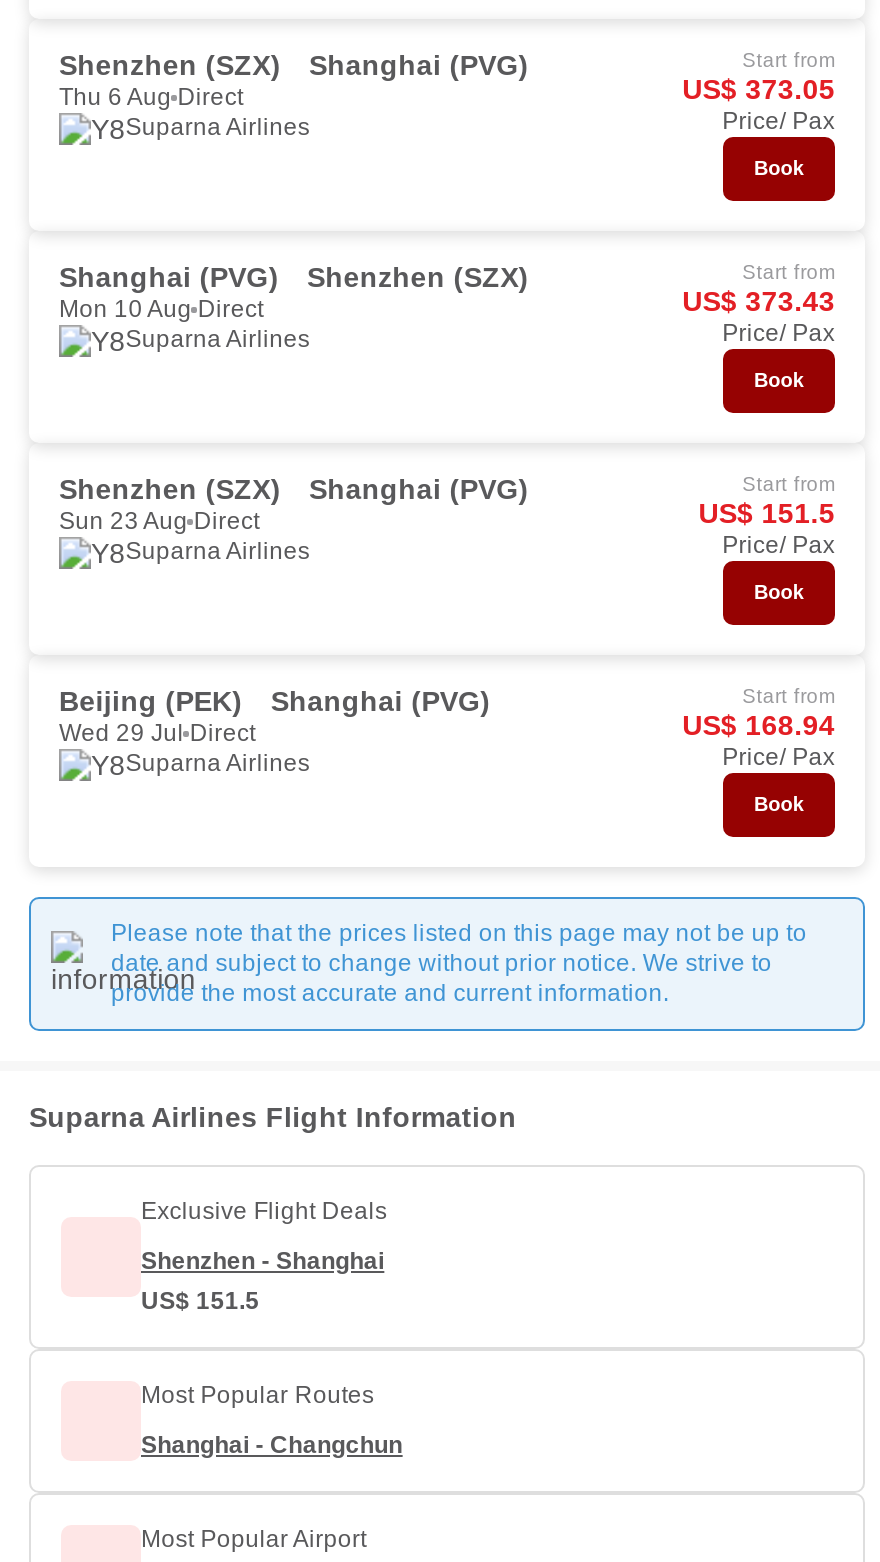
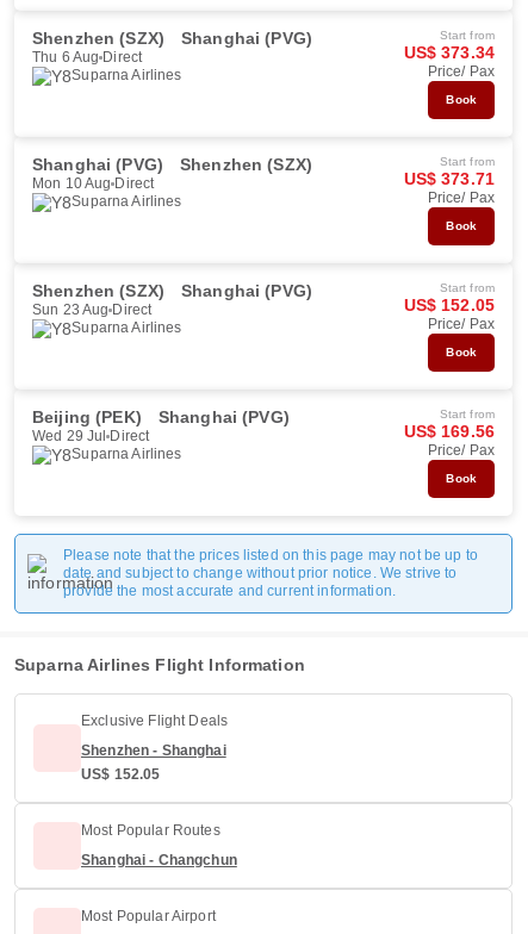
- US$ 373.05
+ US$ 373.34

- US$ 373.43
+ US$ 373.71

- US$ 151.5
+ US$ 152.05

- US$ 168.94
+ US$ 169.56

- US$ 151.5
+ US$ 152.05
